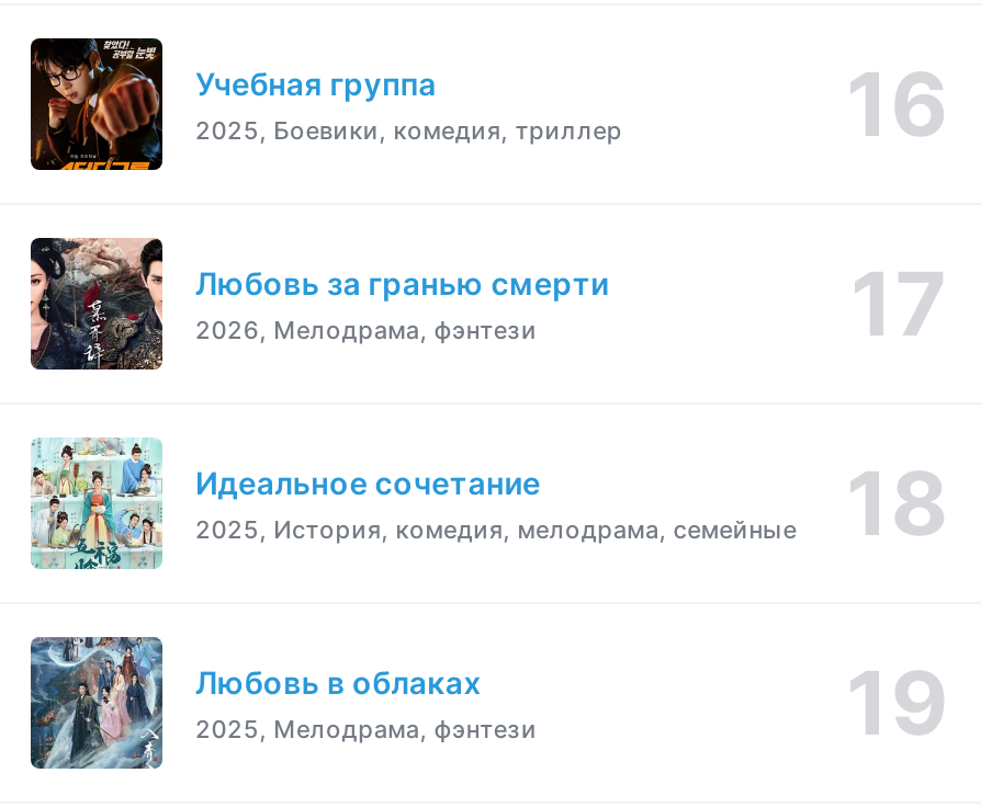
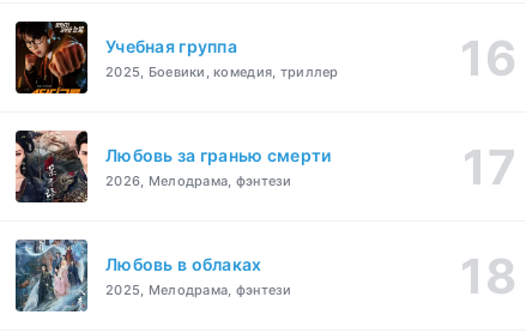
- [image]
- Идеальное сочетание
- 2025, История, комедия, мелодрама, семейные
